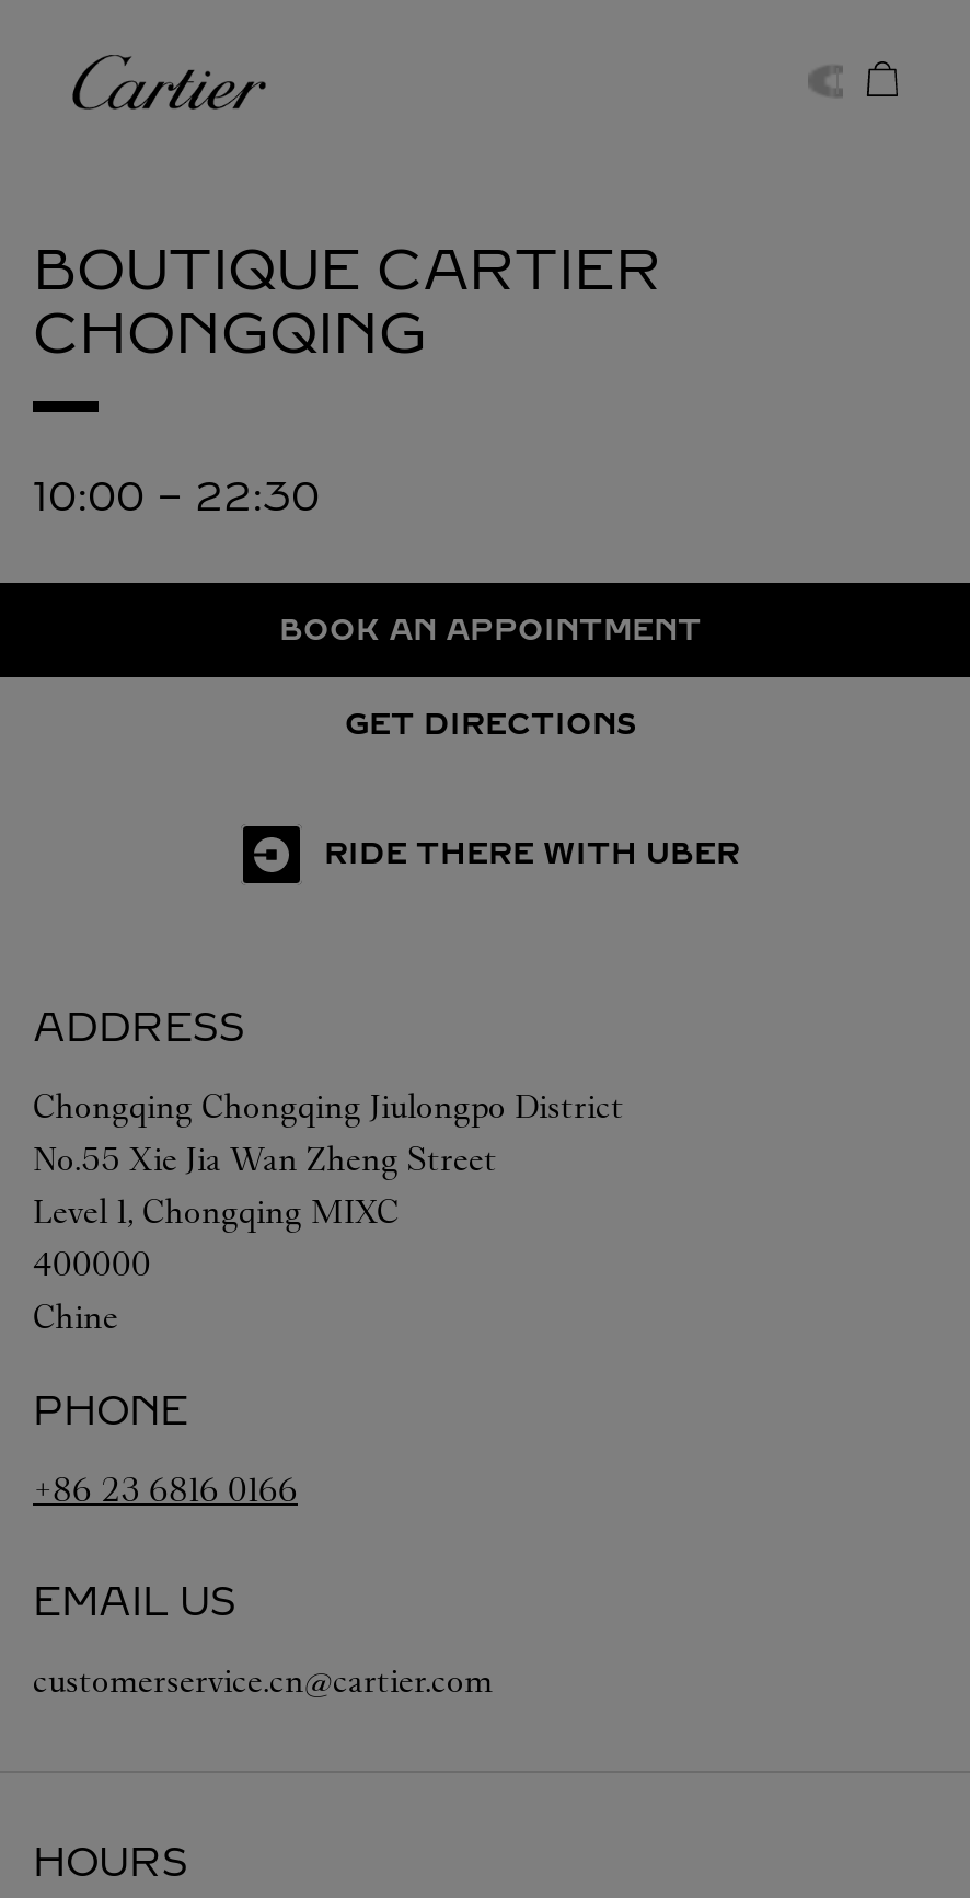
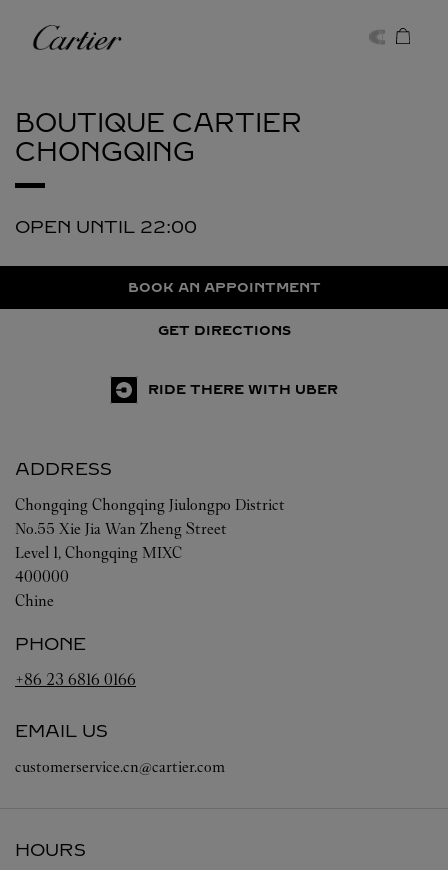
- 10:00 - 22:30
+ OPEN UNTIL 22:00
